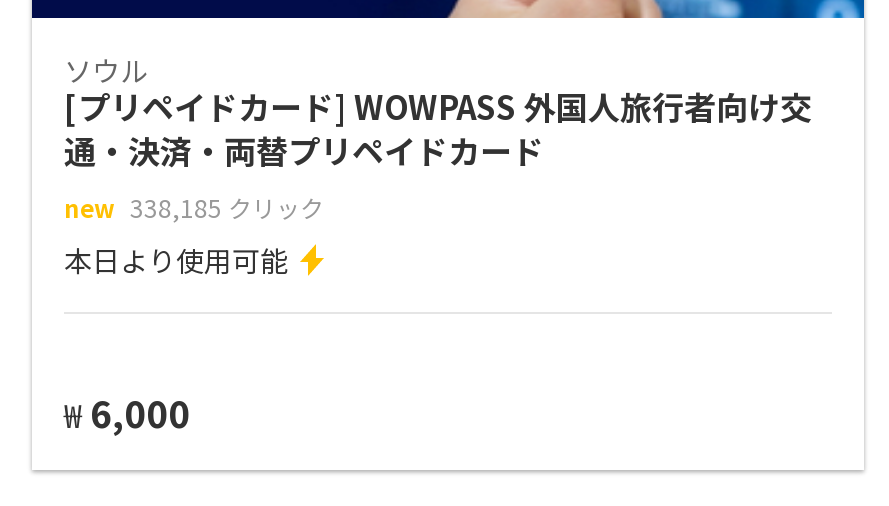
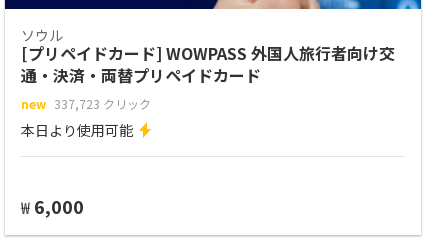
- new 338,185 クリック
+ new 337,723 クリック
